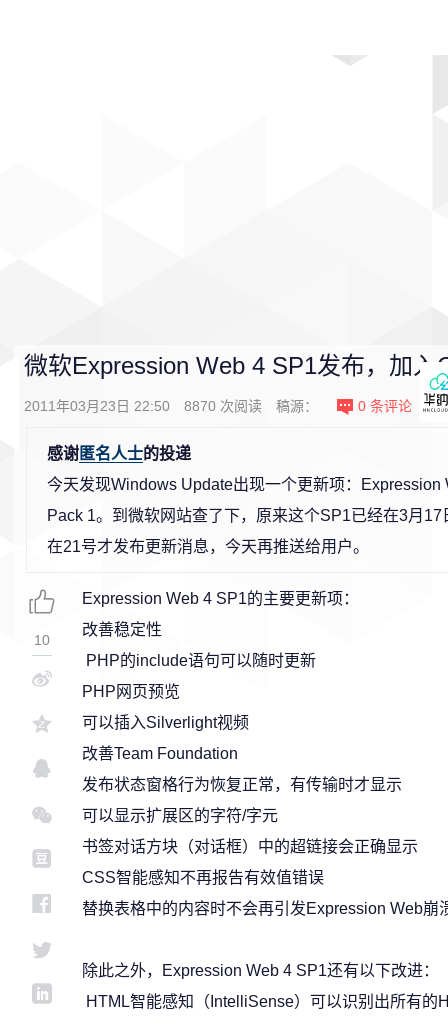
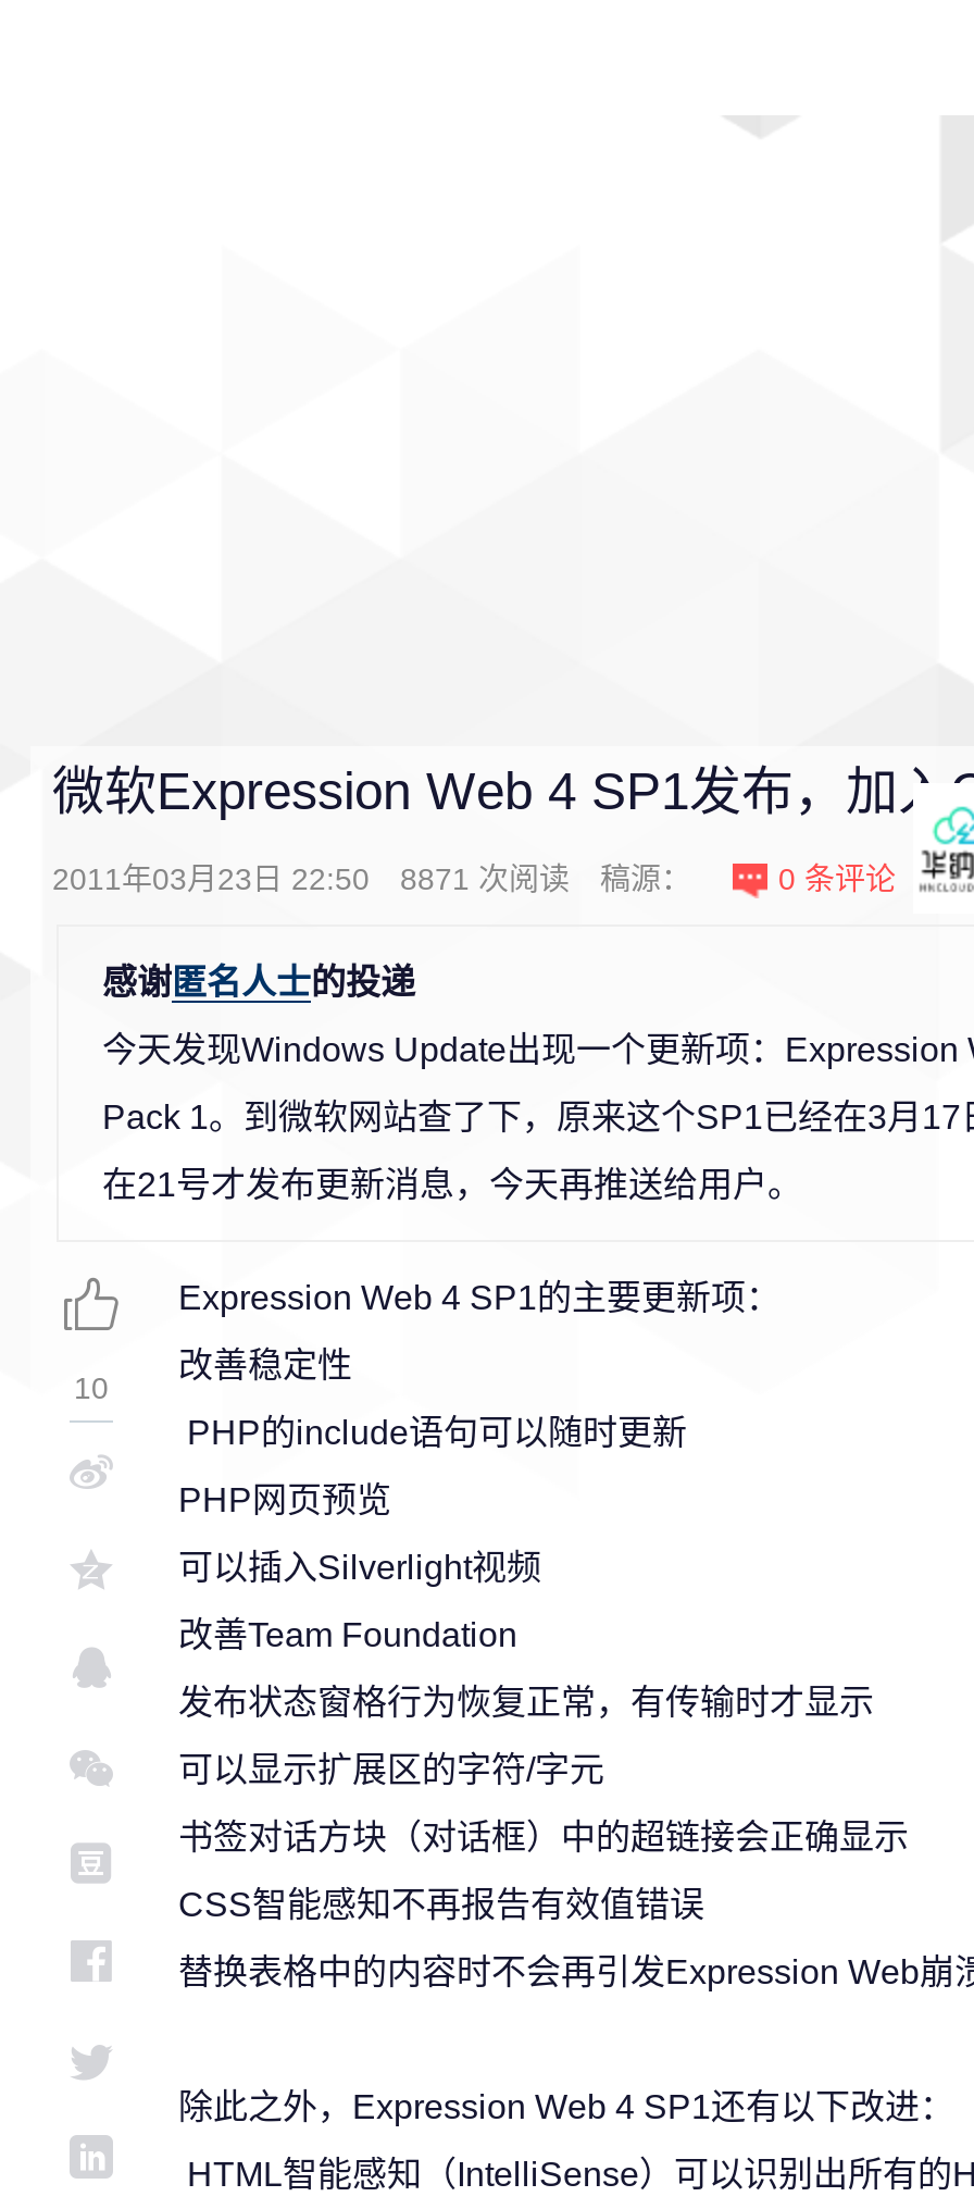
- 2011年03月23日 22:50 8870次阅读 稿源：
+ 2011年03月23日 22:50 8871次阅读 稿源：
